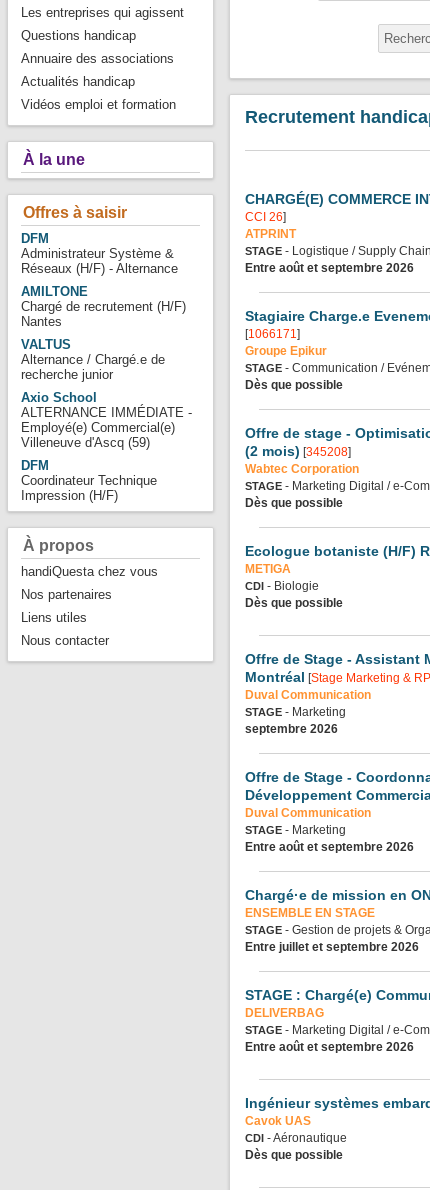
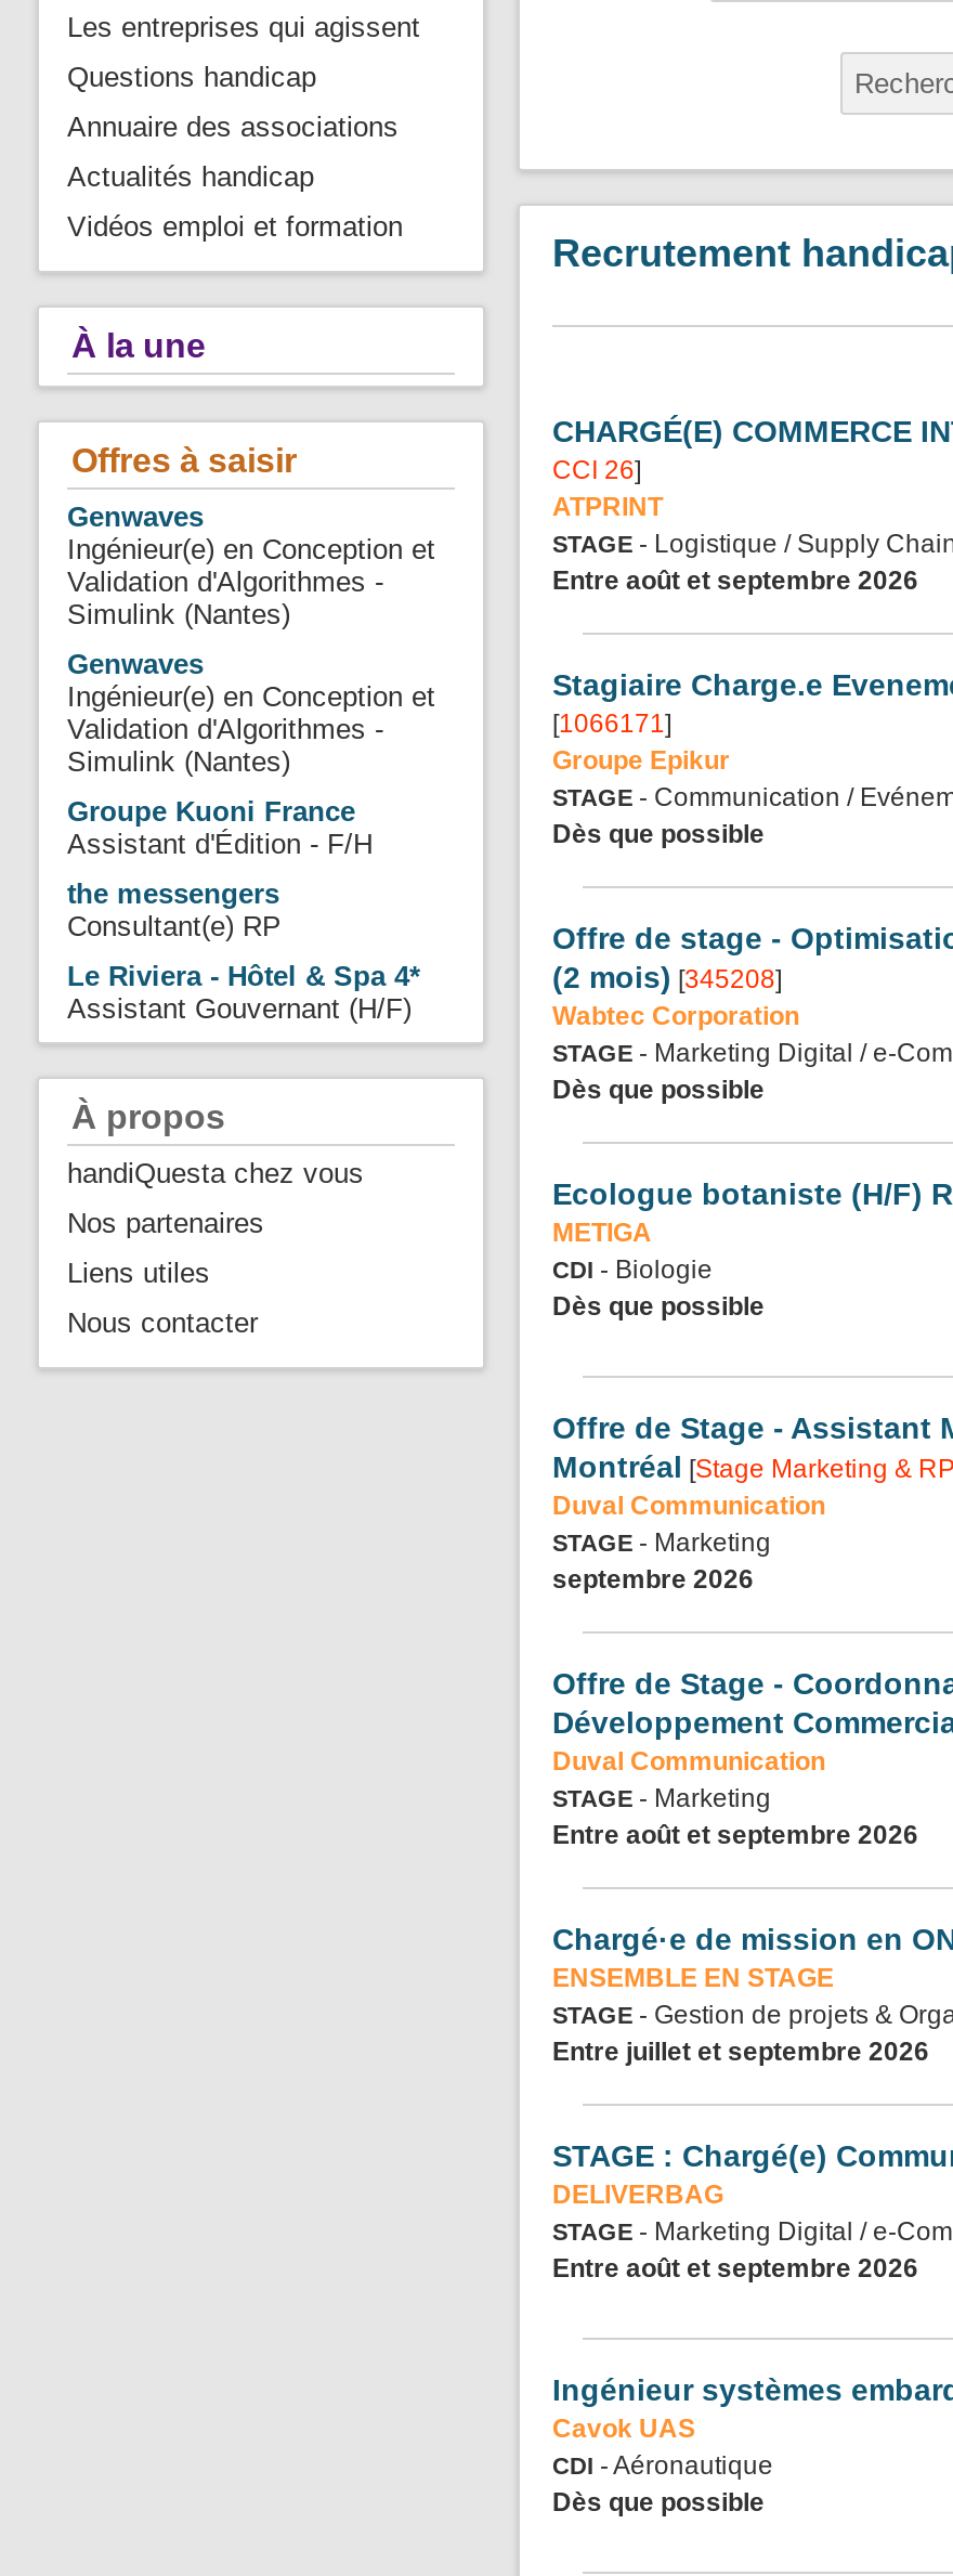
- DFM
- Administrateur Système &
- Réseaux (H/F) - Alternance
+ Genwaves
+ Ingénieur(e) en Conception et
+ Validation d'Algorithmes -
+ Simulink (Nantes)

- AMILTONE
- Chargé de recrutement (H/F)
- Nantes
+ Genwaves
+ Ingénieur(e) en Conception et
+ Validation d'Algorithmes -
+ Simulink (Nantes)

- VALTUS
- Alternance / Chargé.e de
- recherche junior
+ Groupe Kuoni France
+ Assistant d'Édition - F/H

- Axio School
- ALTERNANCE IMMÉDIATE -
- Employé(e) Commercial(e)
- Villeneuve d'Ascq (59)
+ the messengers
+ Consultant(e) RP

- DFM
- Coordinateur Technique
- Impression (H/F)
+ Le Riviera - Hôtel & Spa 4*
+ Assistant Gouvernant (H/F)

moved up: À propos | handiQuesta chez vous | Nos partenaires | Liens utiles | Nous contacter
